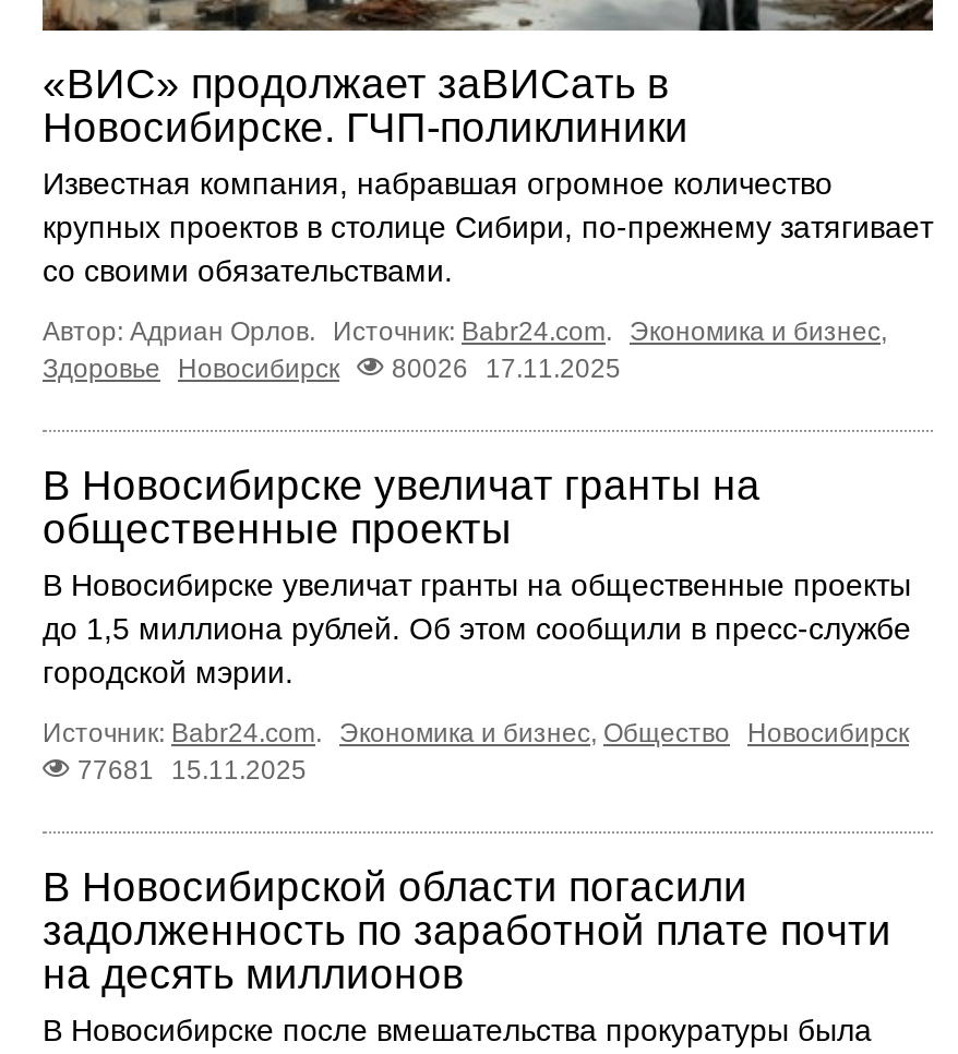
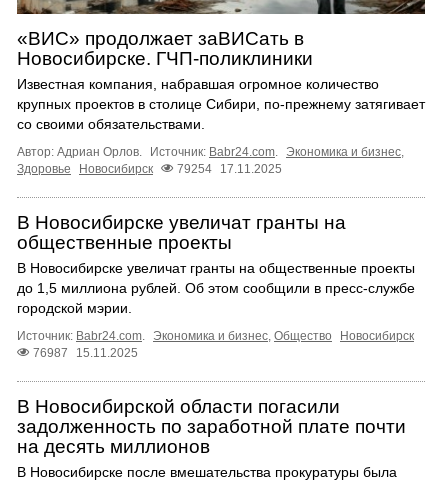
- Здоровье Новосибирск 80026 17.11.2025
+ Здоровье Новосибирск 79254 17.11.2025

- 77681 15.11.2025
+ 76987 15.11.2025
